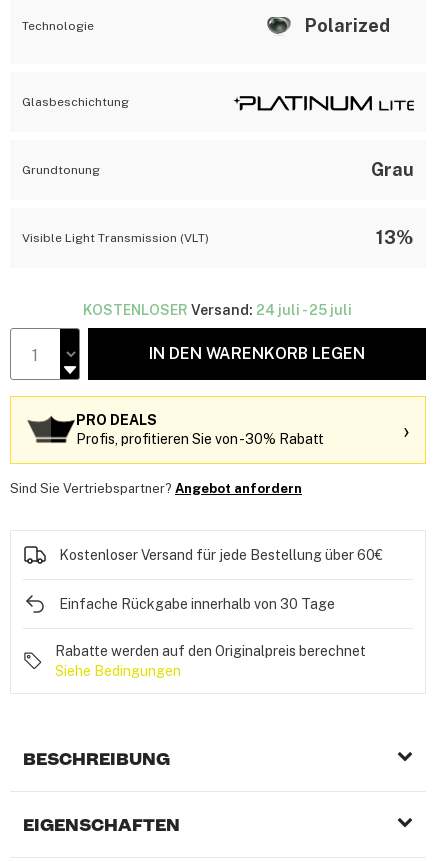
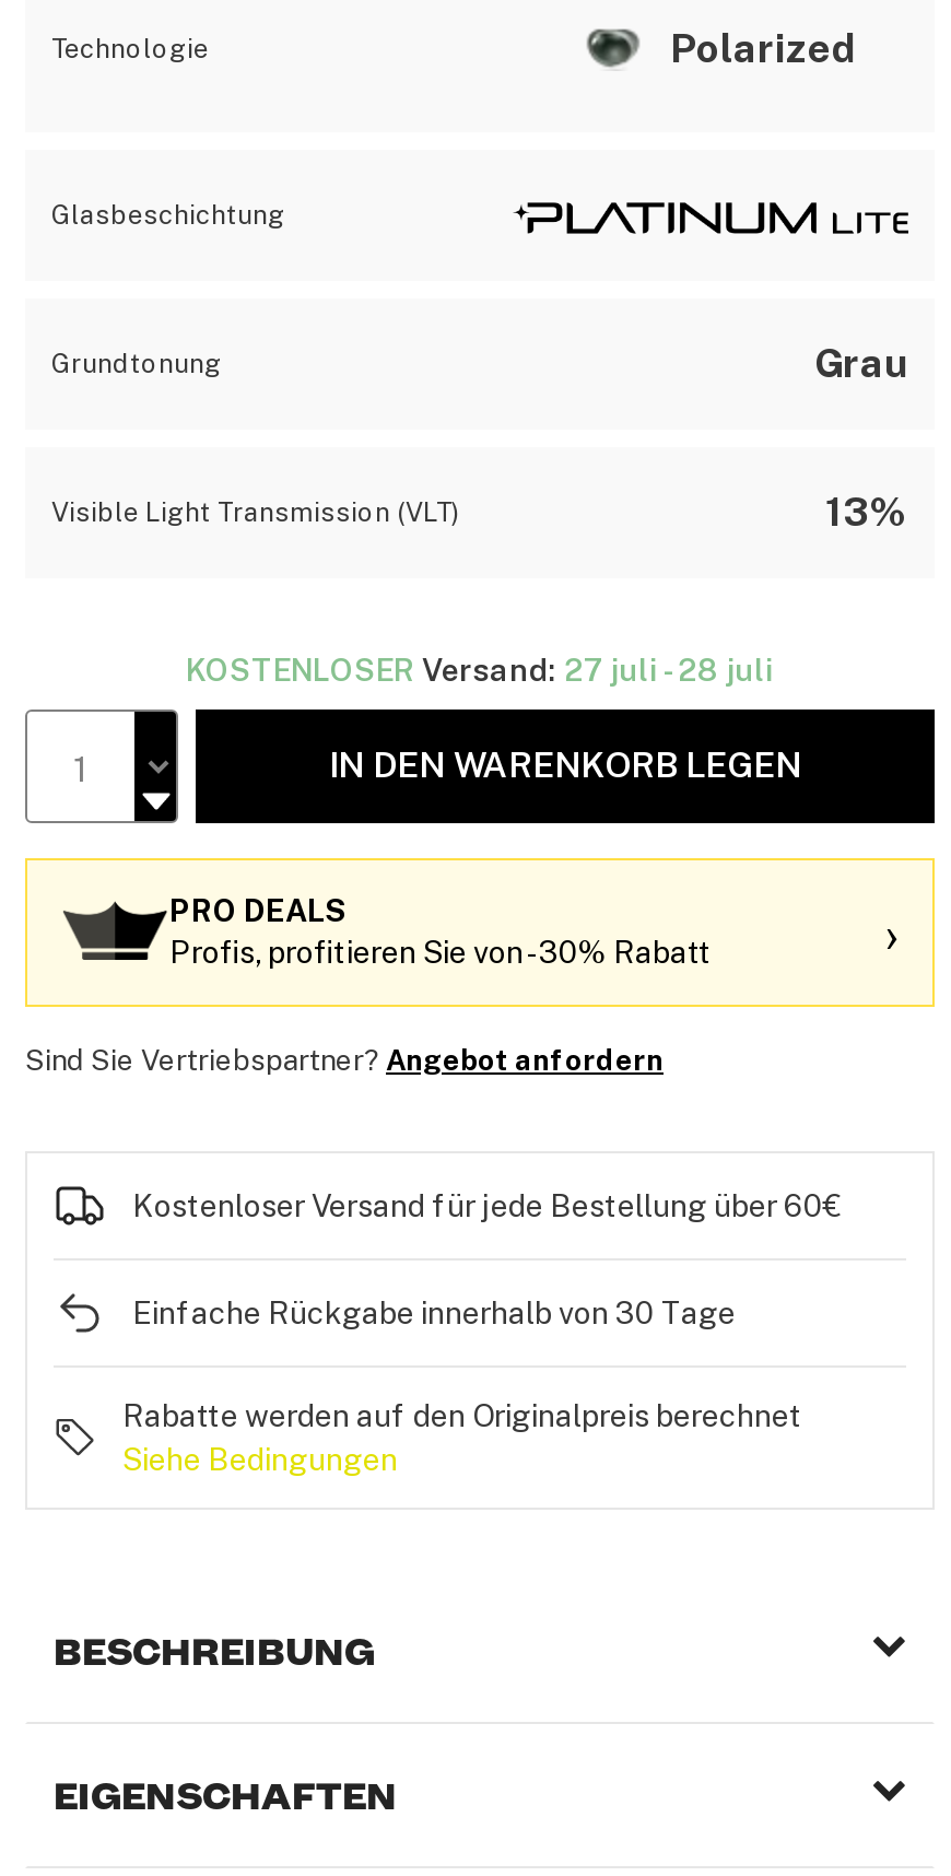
- KOSTENLOSER Versand: 24 juli - 25 juli
+ KOSTENLOSER Versand: 27 juli - 28 juli
